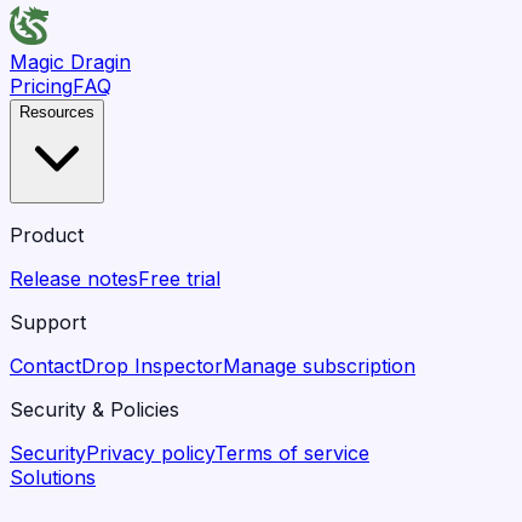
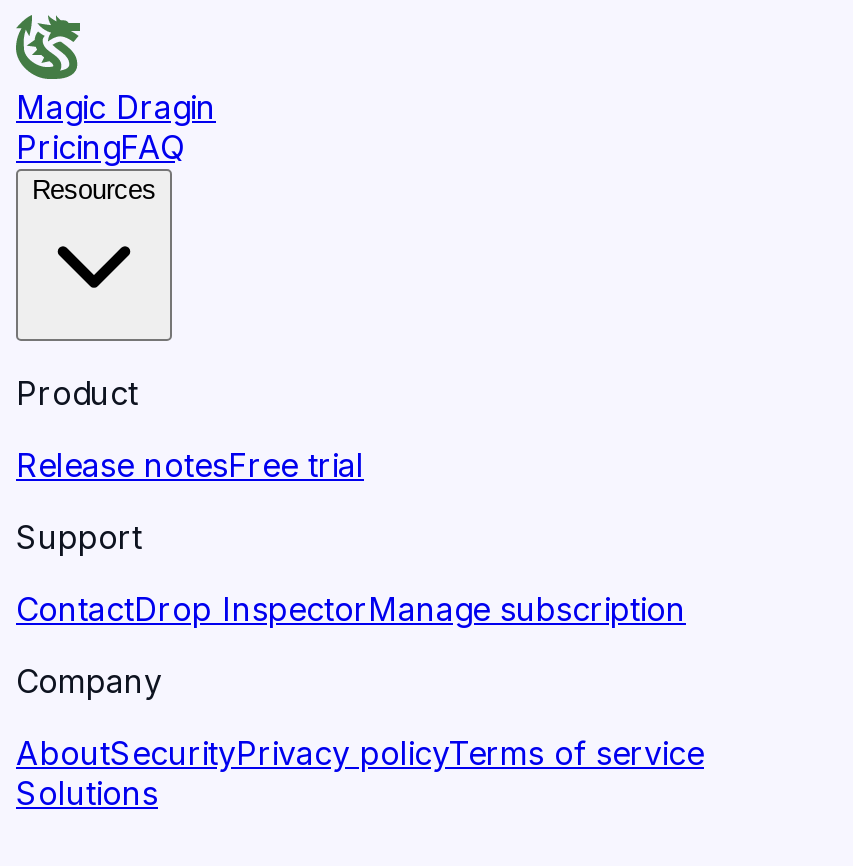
- Security & Policies
+ Company

- SecurityPrivacy policyTerms of service
+ AboutSecurityPrivacy policyTerms of service
